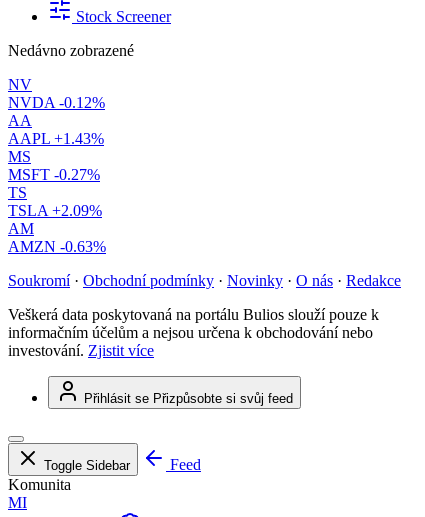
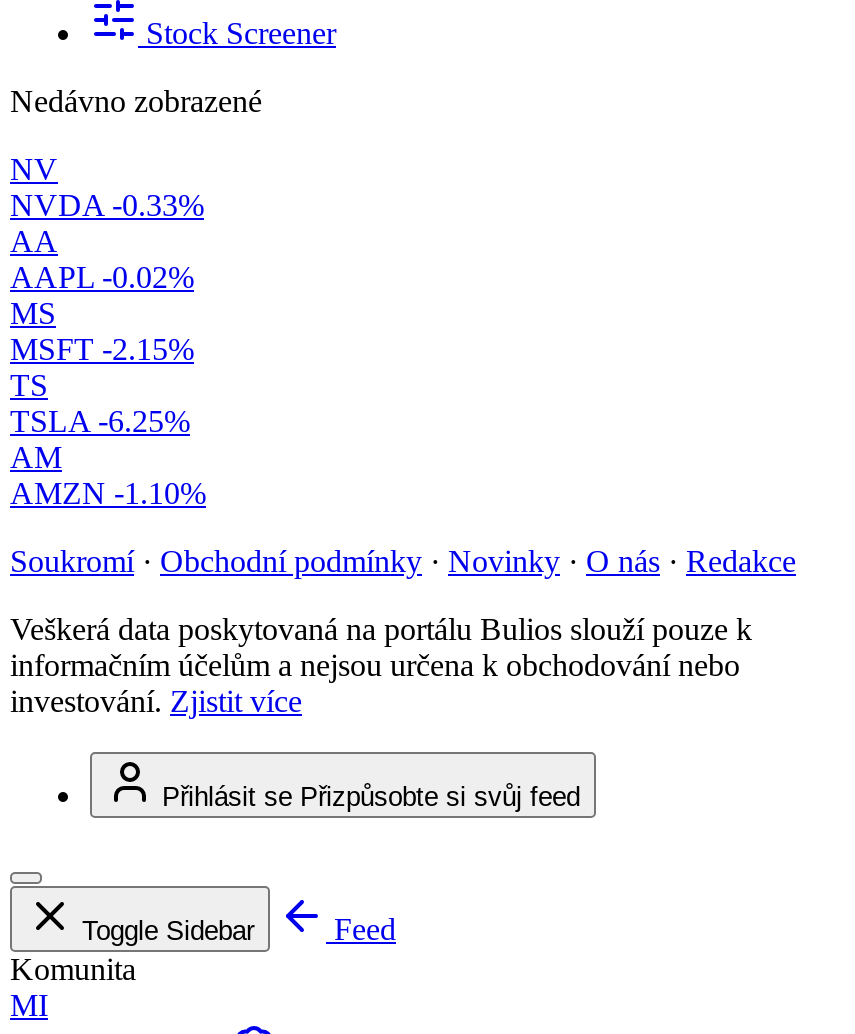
- NVDA -0.12%
+ NVDA -0.33%

- AAPL +1.43%
+ AAPL -0.02%

- MSFT -0.27%
+ MSFT -2.15%

- TSLA +2.09%
+ TSLA -6.25%

- AMZN -0.63%
+ AMZN -1.10%
